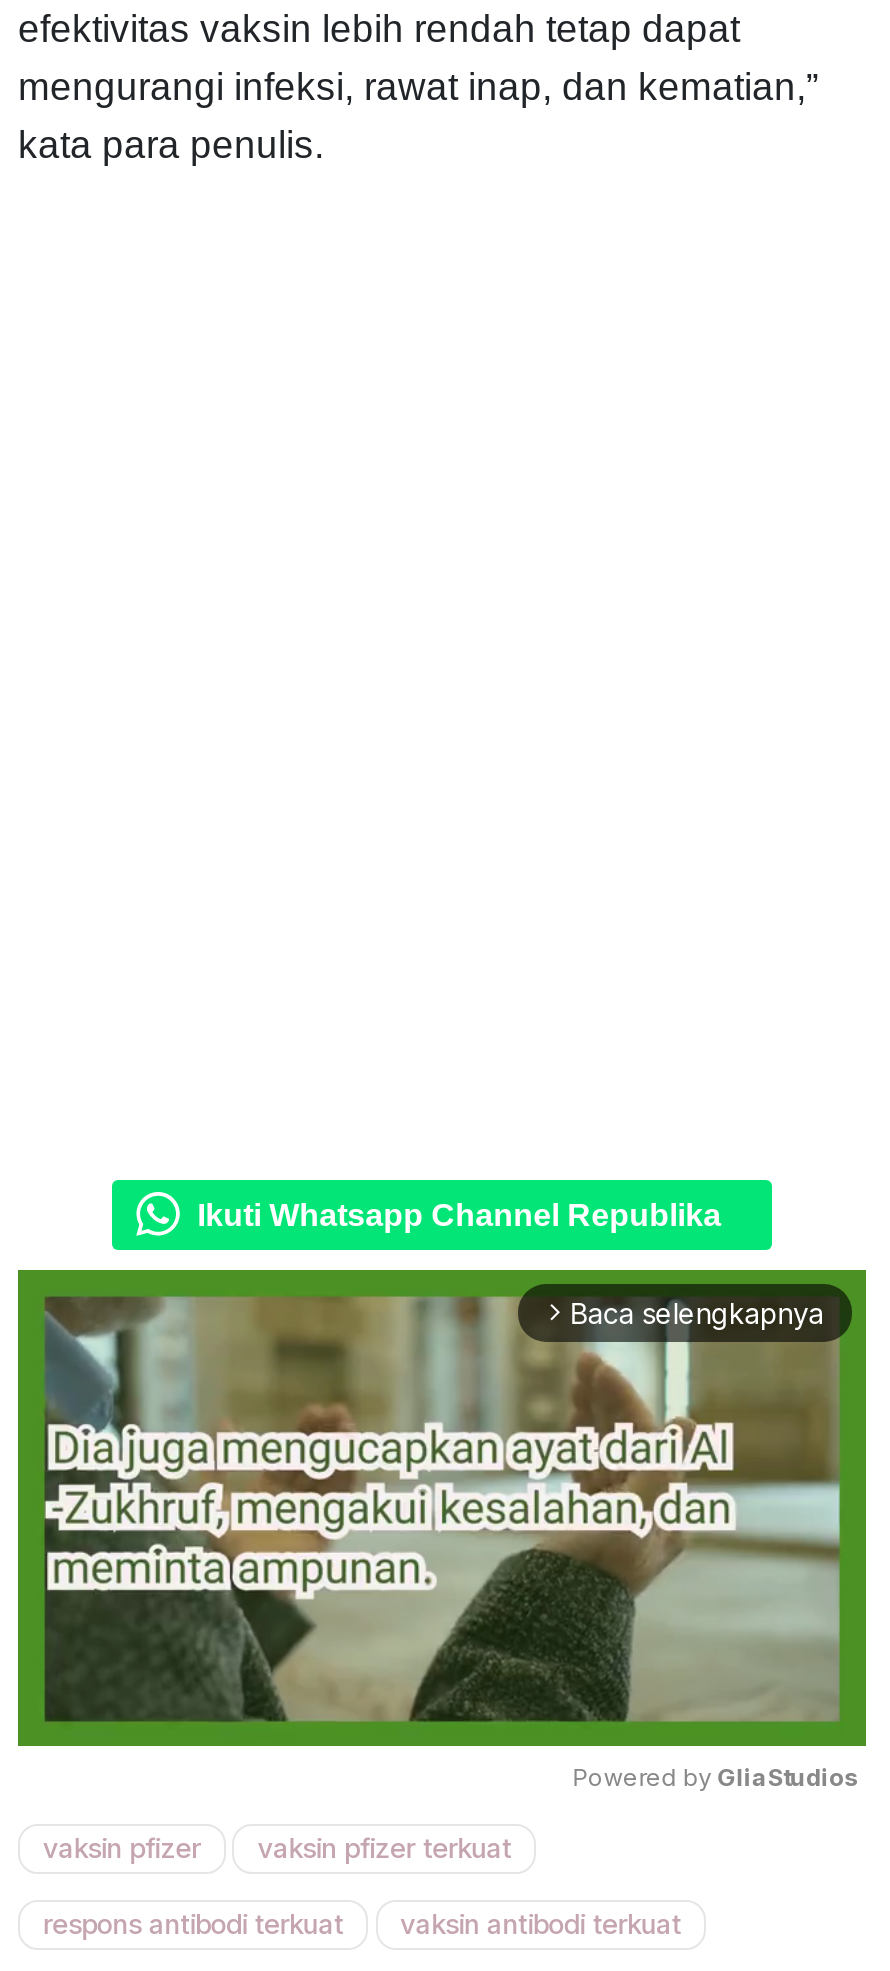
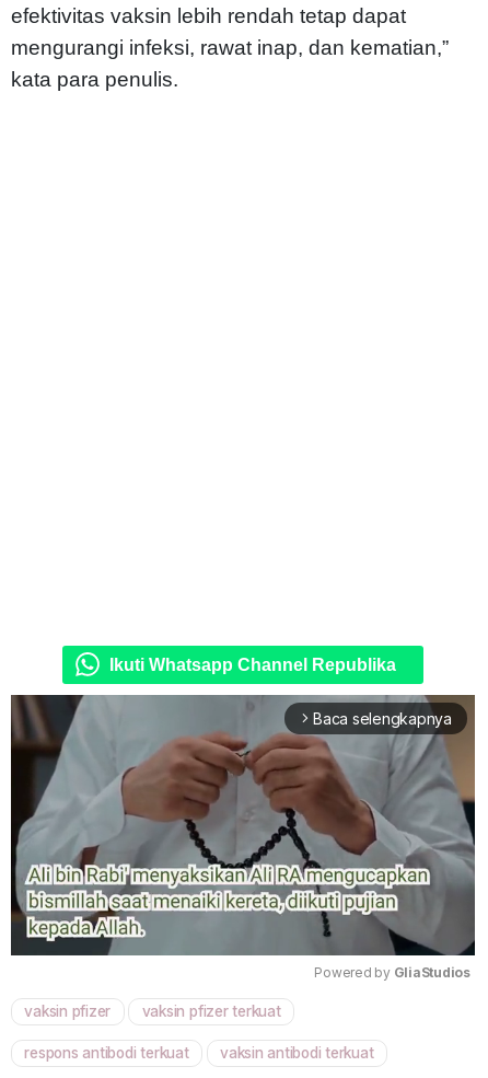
- [image]
+ [image]
